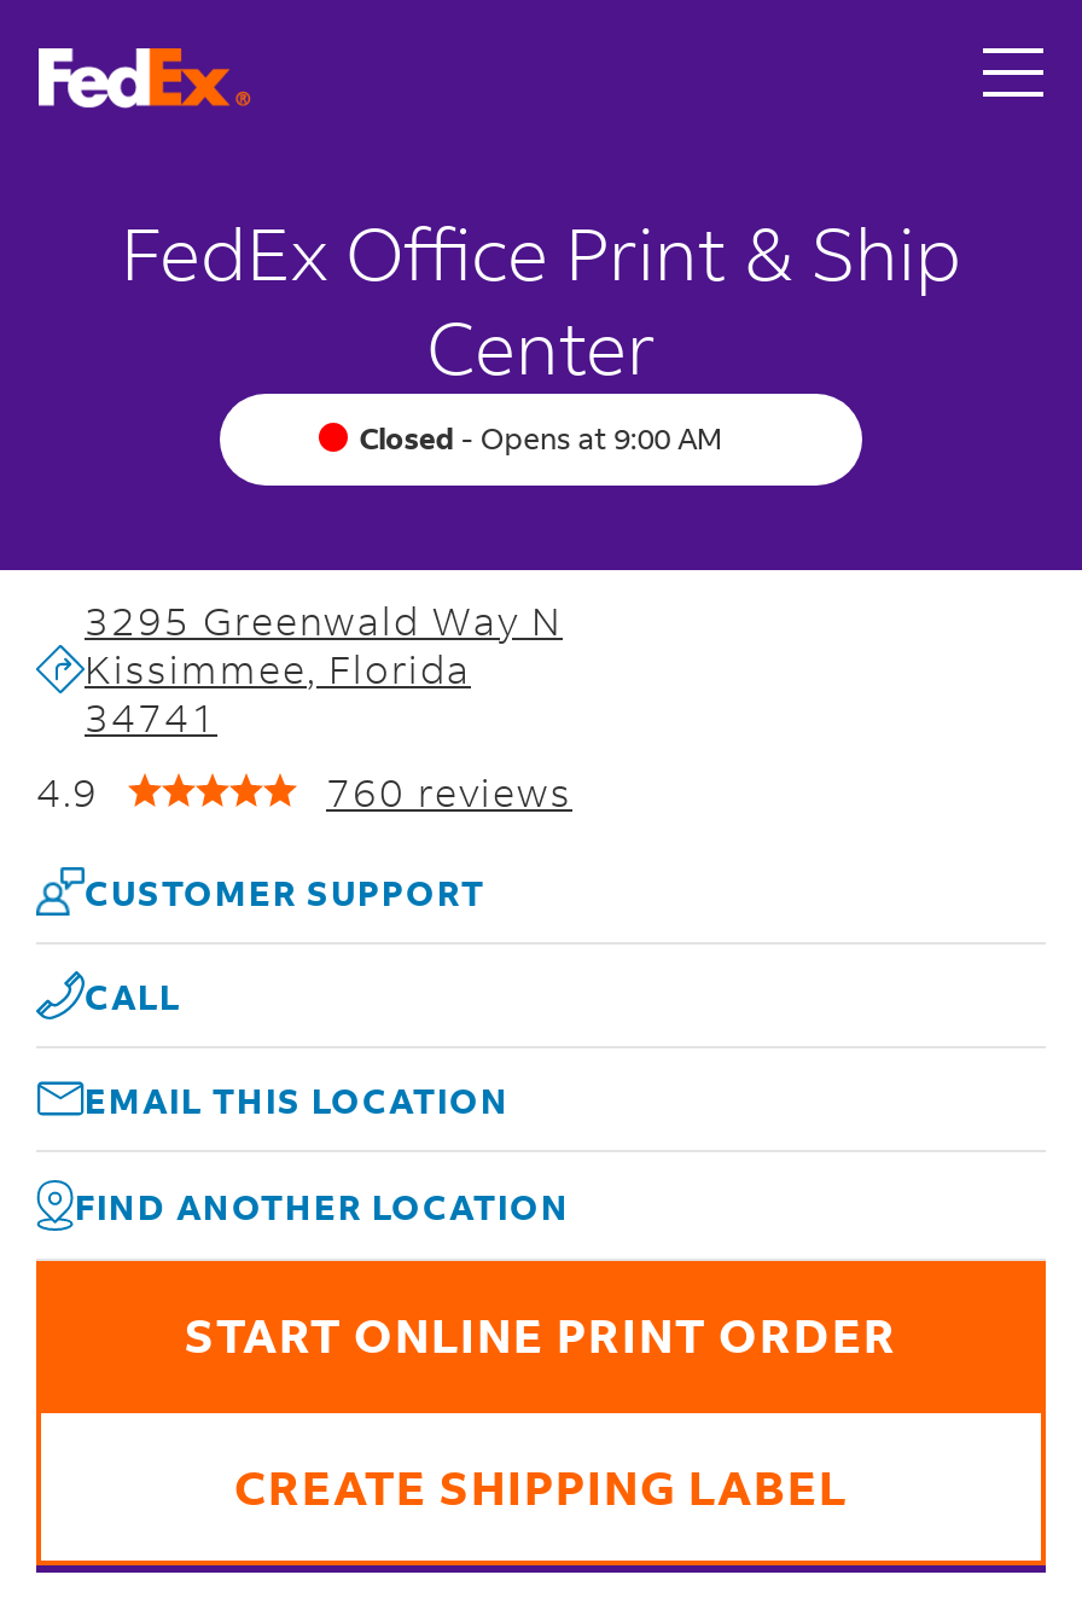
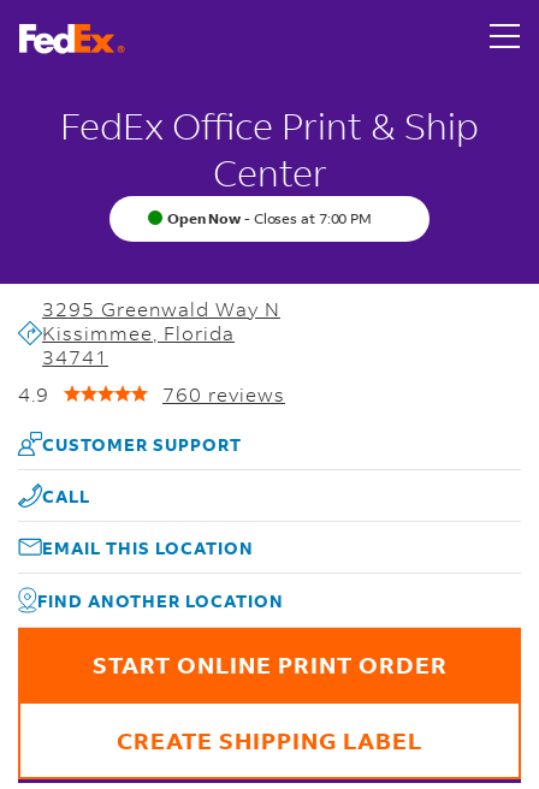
- Closed - Opens at 9:00 AM
+ Open Now - Closes at 7:00 PM
